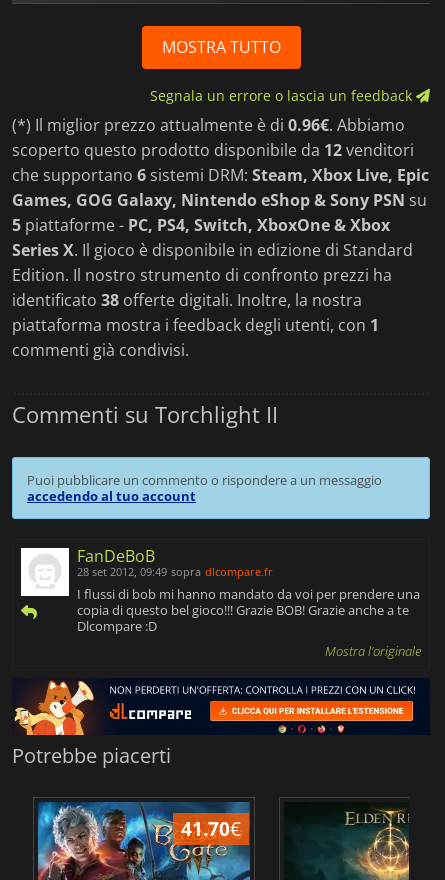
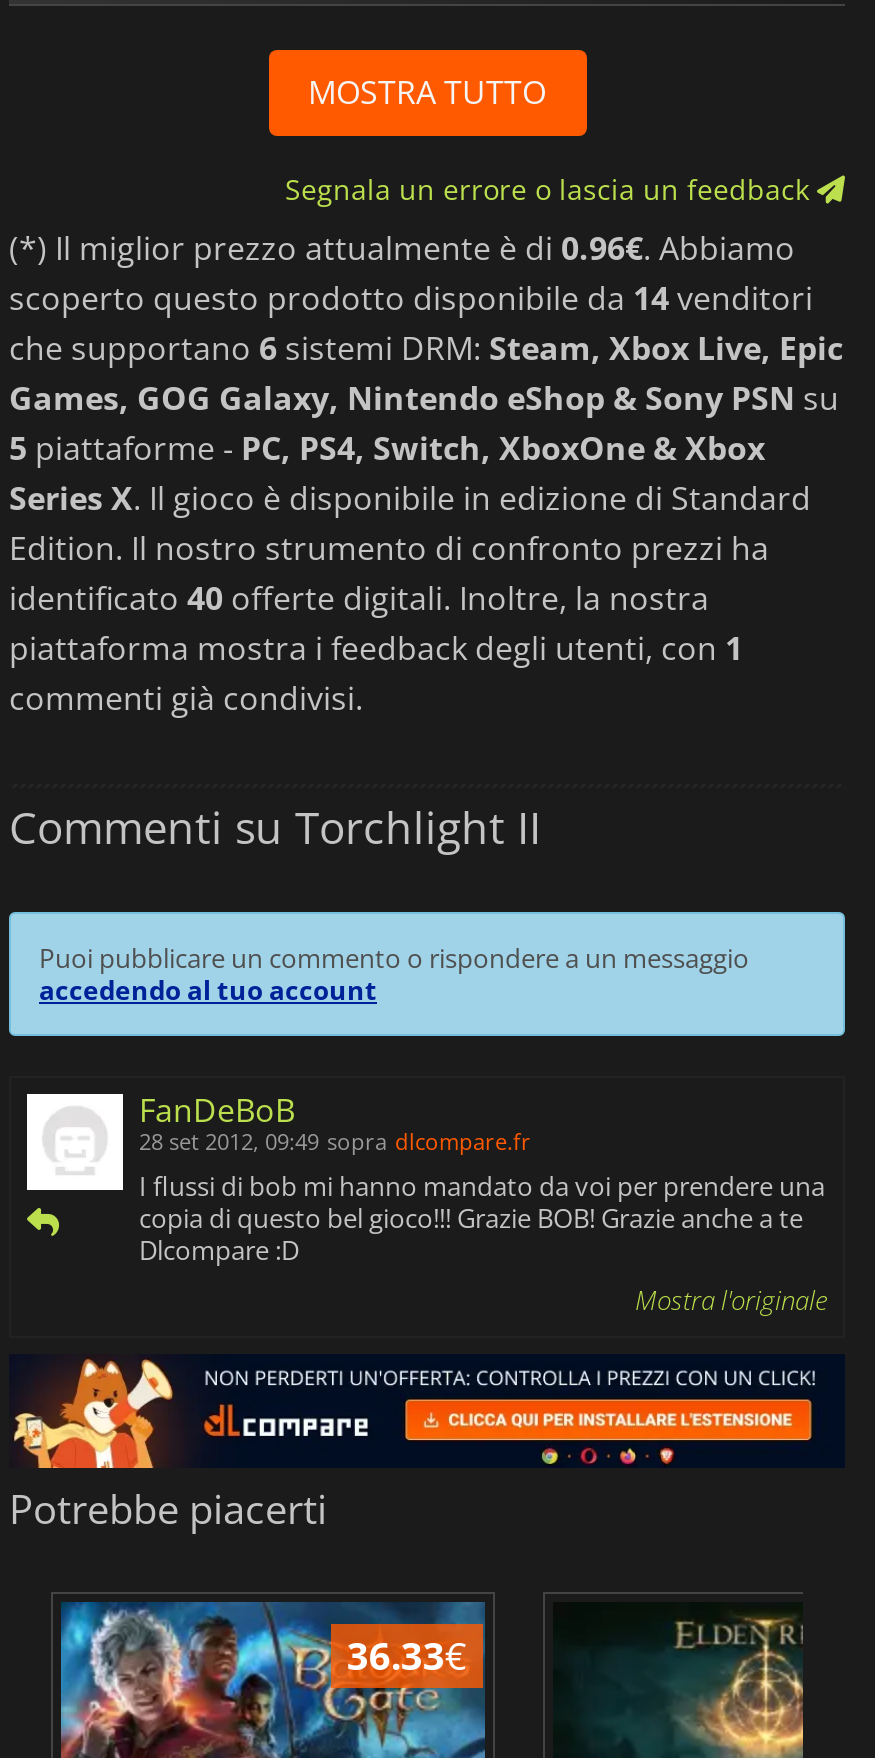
- scoperto questo prodotto disponibile da 12 venditori
+ scoperto questo prodotto disponibile da 14 venditori

- identificato 38 offerte digitali. Inoltre, la nostra
+ identificato 40 offerte digitali. Inoltre, la nostra

- 41.70€
+ 36.33€
